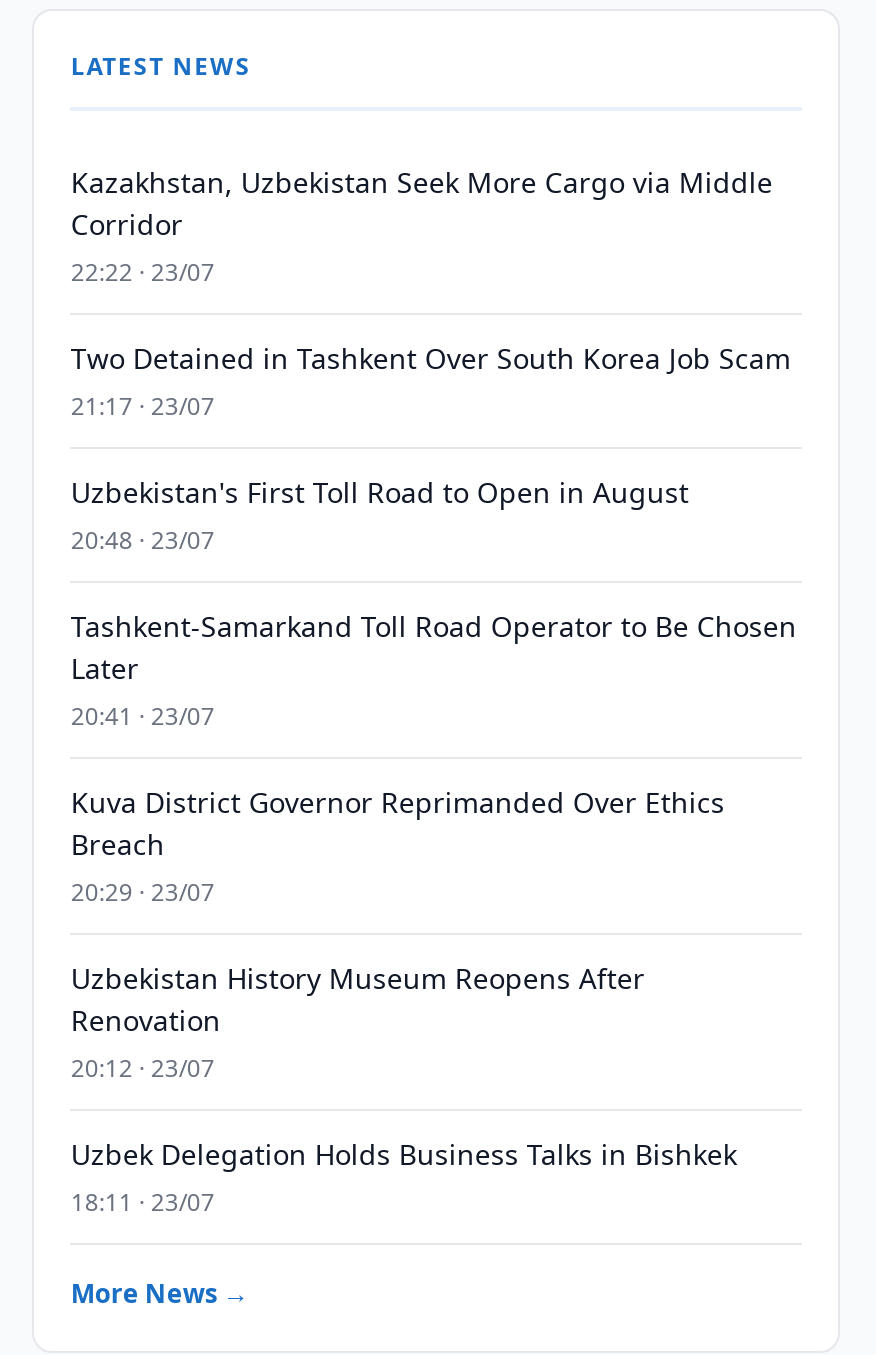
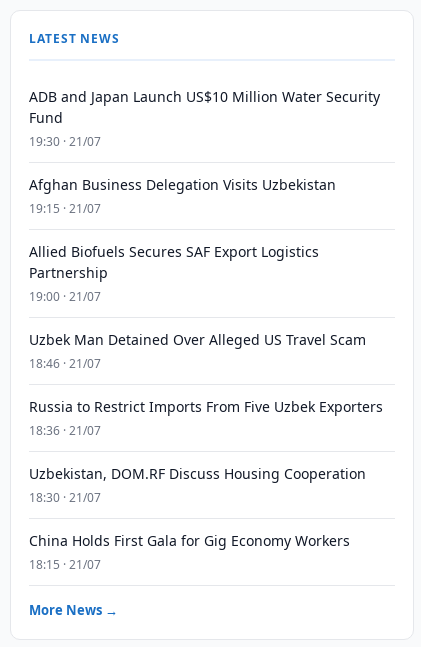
- Kazakhstan, Uzbekistan Seek More Cargo via Middle
- Corridor
- 22:22 · 23/07
+ ADB and Japan Launch US$10 Million Water Security
+ Fund
+ 19:30 · 21/07

- Two Detained in Tashkent Over South Korea Job Scam
- 21:17 · 23/07
+ Afghan Business Delegation Visits Uzbekistan
+ 19:15 · 21/07

- Uzbekistan's First Toll Road to Open in August
- 20:48 · 23/07
+ Allied Biofuels Secures SAF Export Logistics
+ Partnership
+ 19:00 · 21/07

- Tashkent-Samarkand Toll Road Operator to Be Chosen
- Later
- 20:41 · 23/07
+ Uzbek Man Detained Over Alleged US Travel Scam
+ 18:46 · 21/07

- Kuva District Governor Reprimanded Over Ethics
- Breach
- 20:29 · 23/07
+ Russia to Restrict Imports From Five Uzbek Exporters
+ 18:36 · 21/07

- Uzbekistan History Museum Reopens After
- Renovation
- 20:12 · 23/07
+ Uzbekistan, DOM.RF Discuss Housing Cooperation
+ 18:30 · 21/07

- Uzbek Delegation Holds Business Talks in Bishkek
- 18:11 · 23/07
+ China Holds First Gala for Gig Economy Workers
+ 18:15 · 21/07
